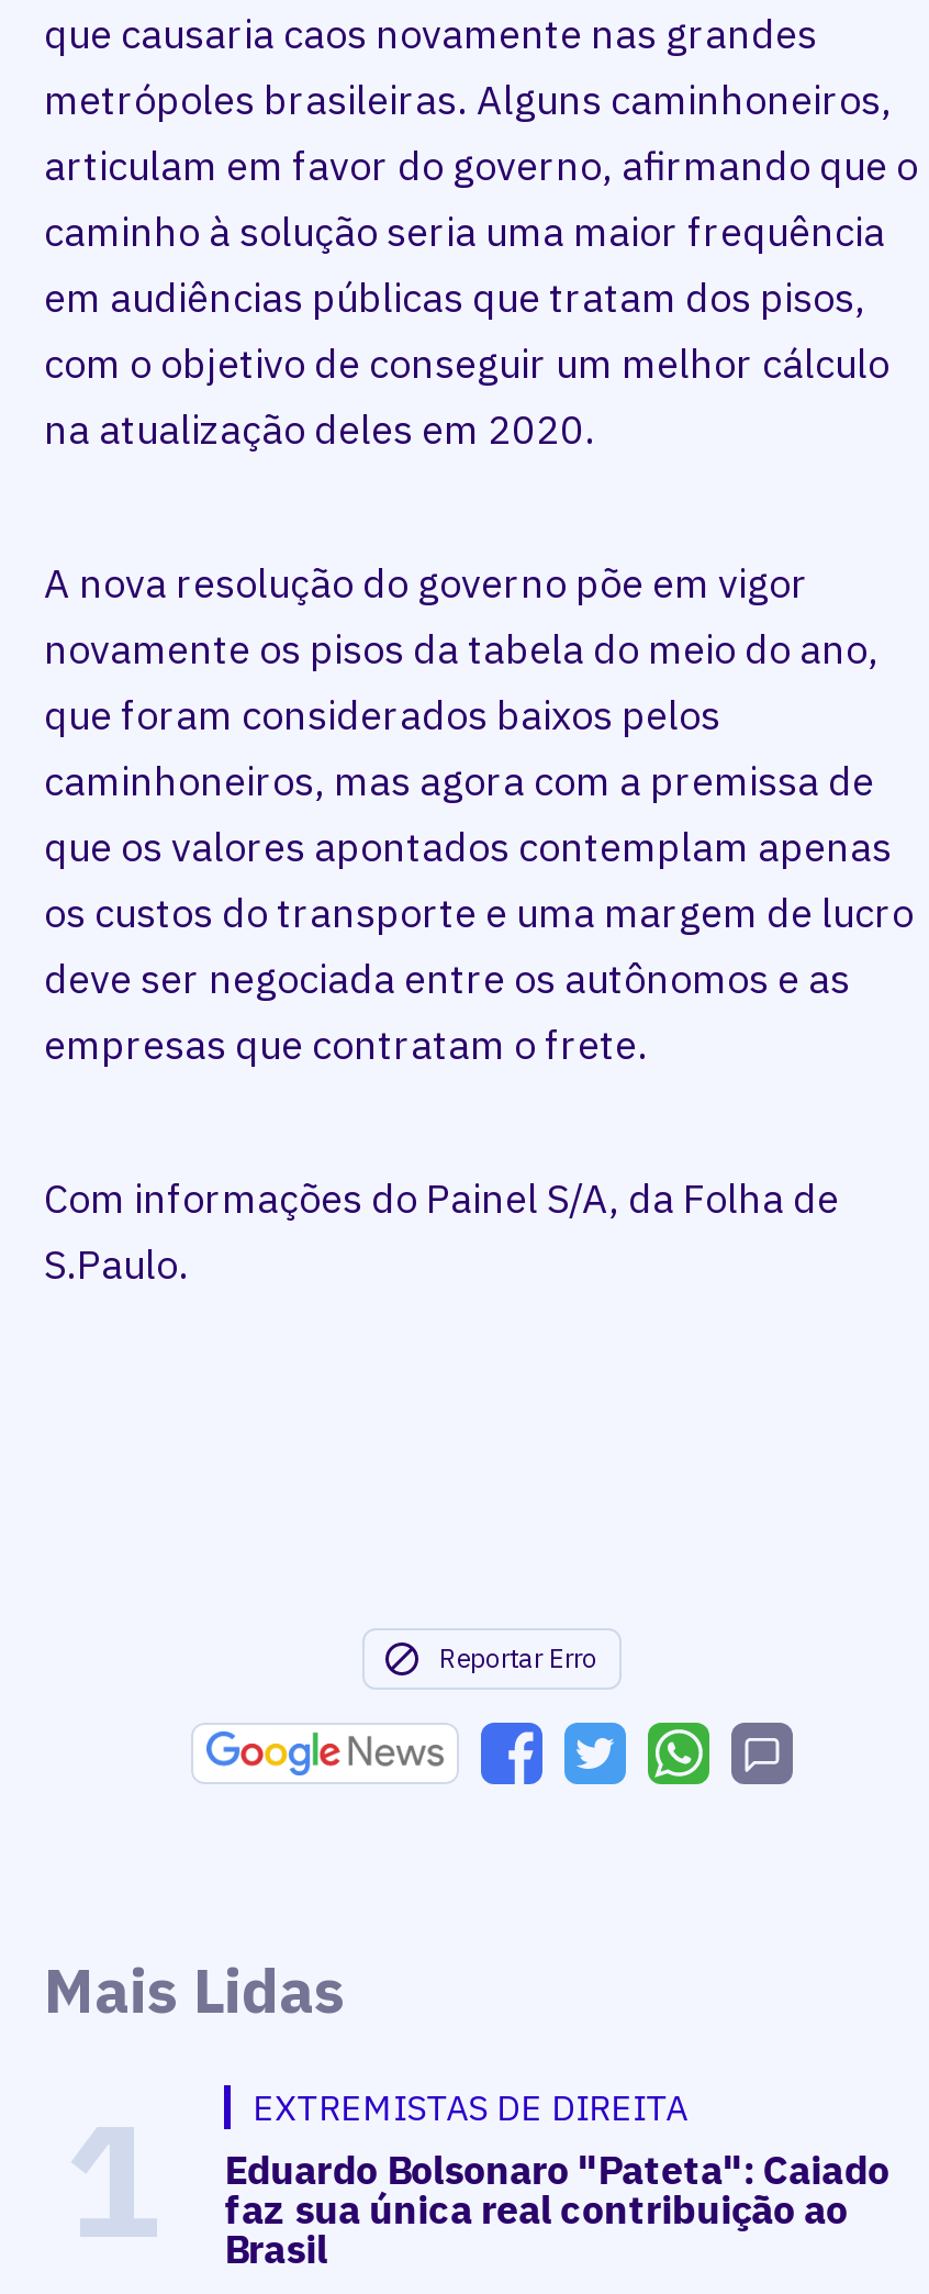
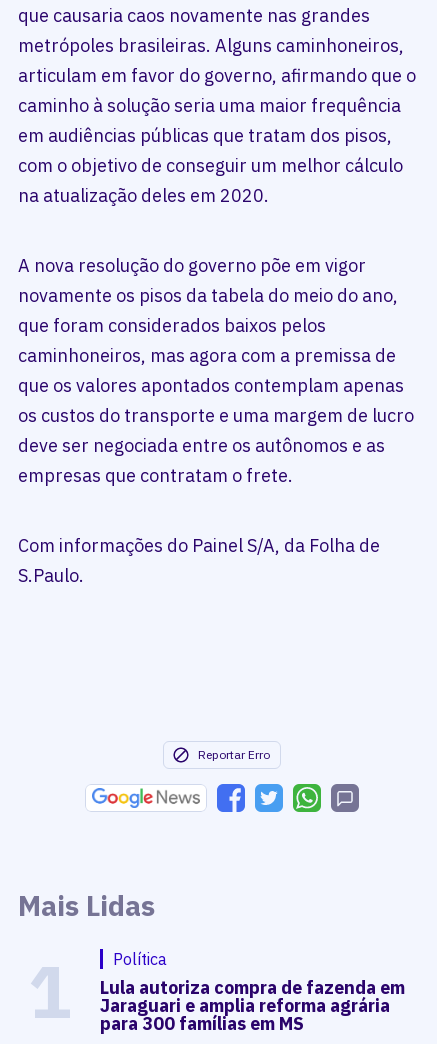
- EXTREMISTAS DE DIREITA
- Eduardo Bolsonaro "Pateta": Caiado
- faz sua única real contribuição ao
- Brasil
+ Política
+ Lula autoriza compra de fazenda em
+ Jaraguari e amplia reforma agrária
+ para 300 famílias em MS
